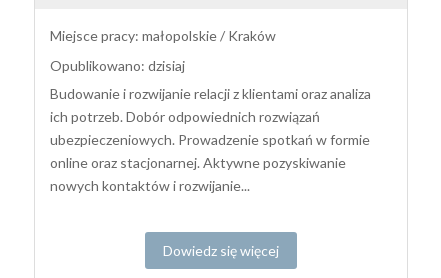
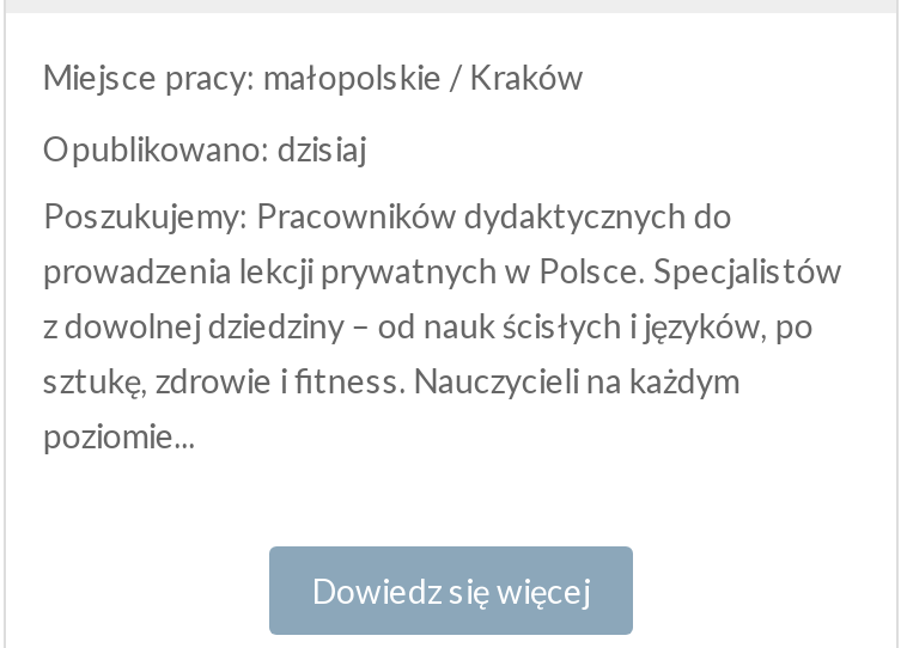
- Budowanie i rozwijanie relacji z klientami oraz analiza
- ich potrzeb. Dobór odpowiednich rozwiązań
- ubezpieczeniowych. Prowadzenie spotkań w formie
- online oraz stacjonarnej. Aktywne pozyskiwanie
- nowych kontaktów i rozwijanie...
+ Poszukujemy: Pracowników dydaktycznych do
+ prowadzenia lekcji prywatnych w Polsce. Specjalistów
+ z dowolnej dziedziny – od nauk ścisłych i języków, po
+ sztukę, zdrowie i fitness. Nauczycieli na każdym
+ poziomie...
